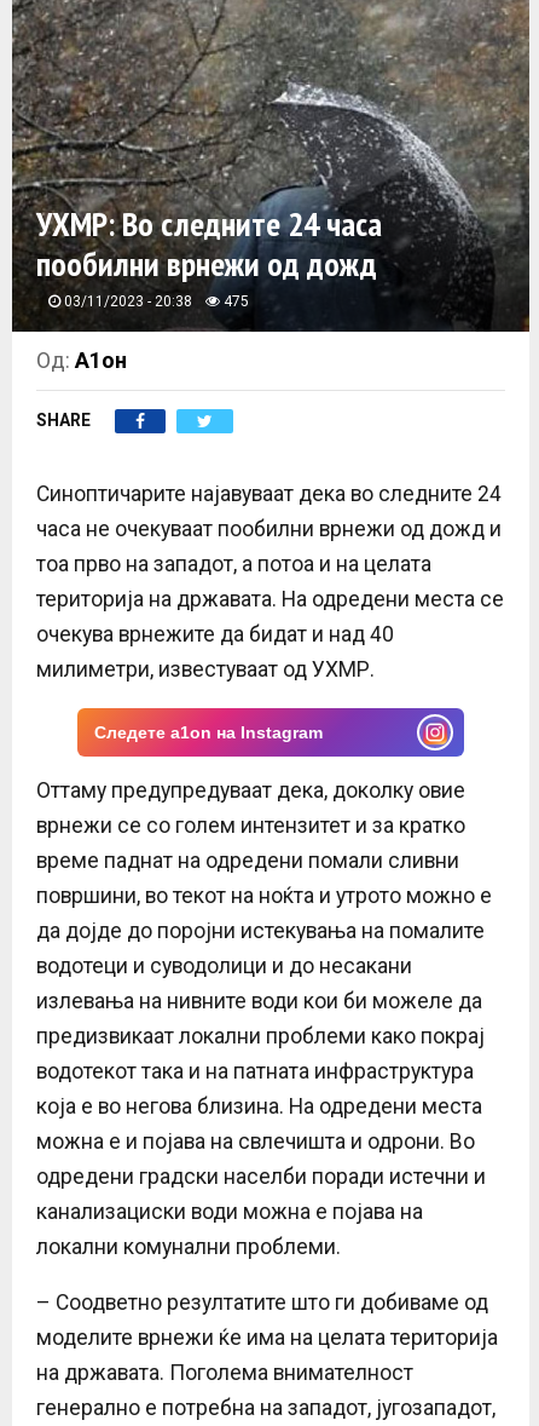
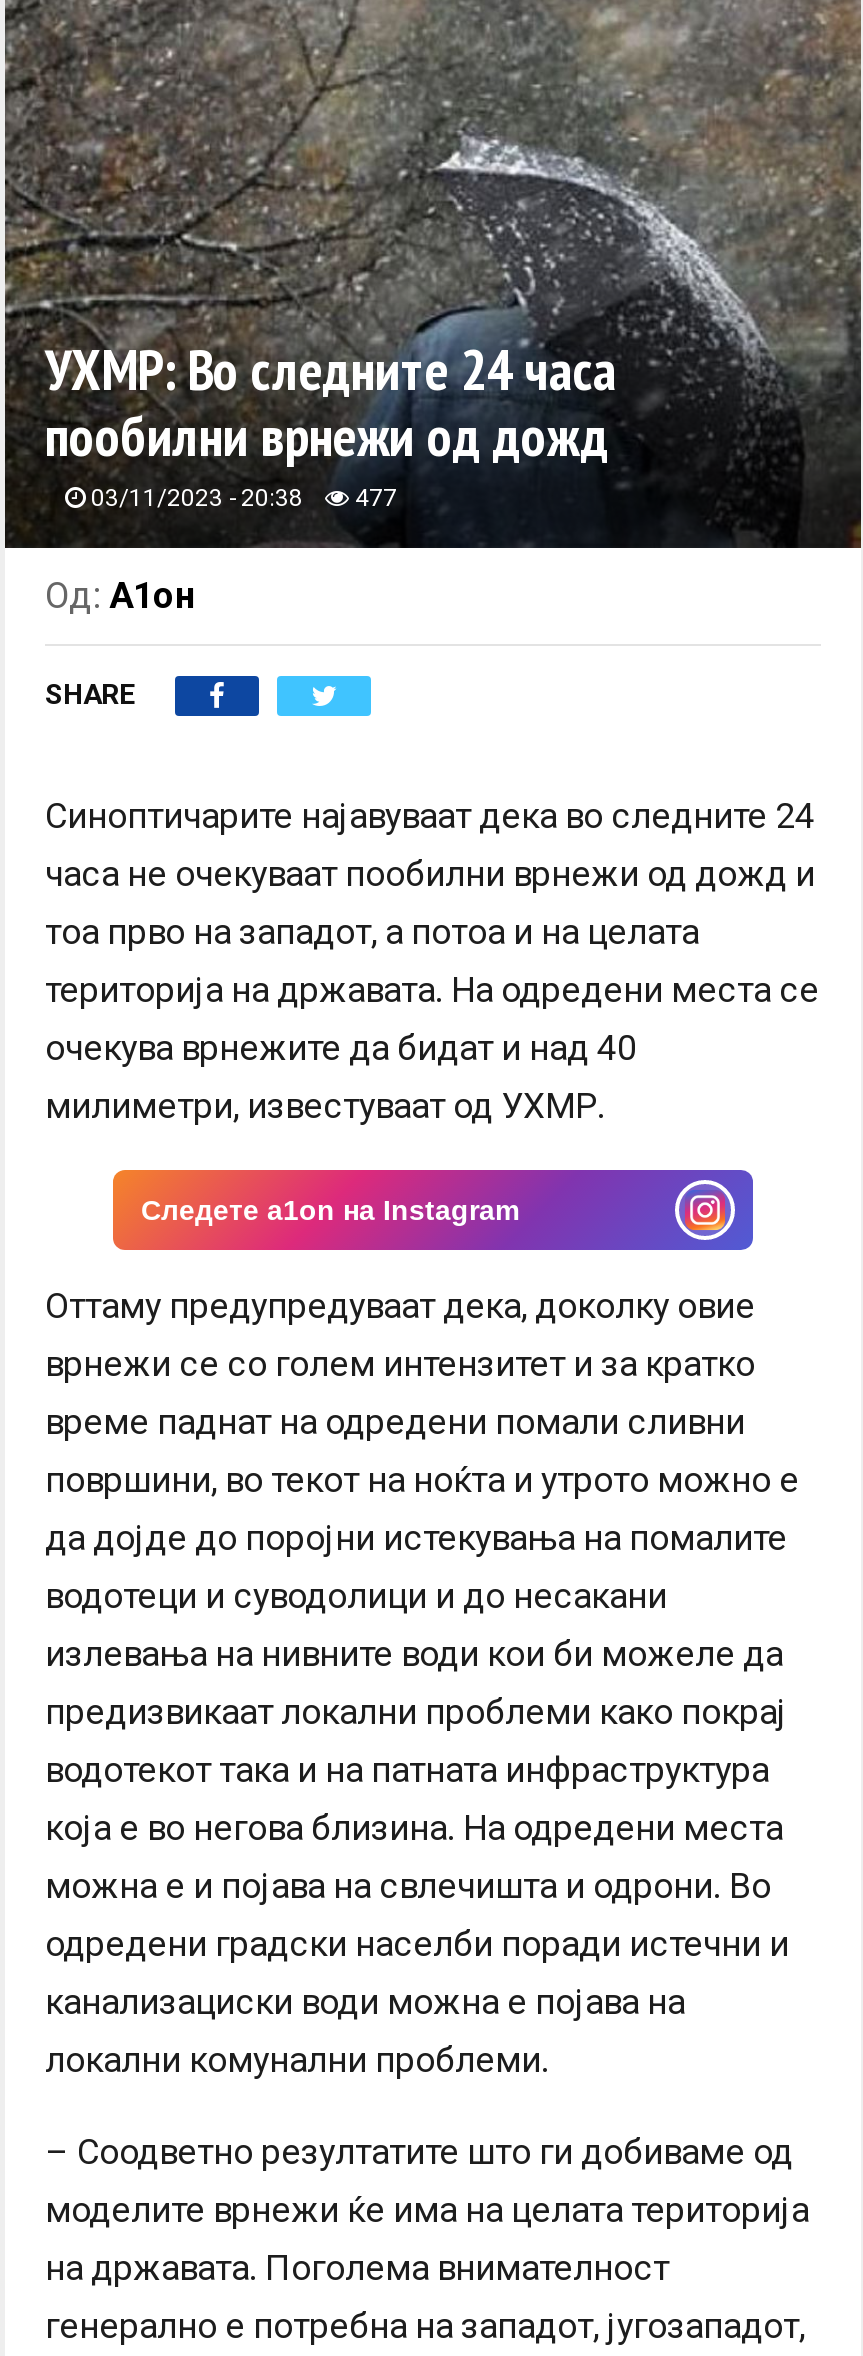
- 475
+ 477
